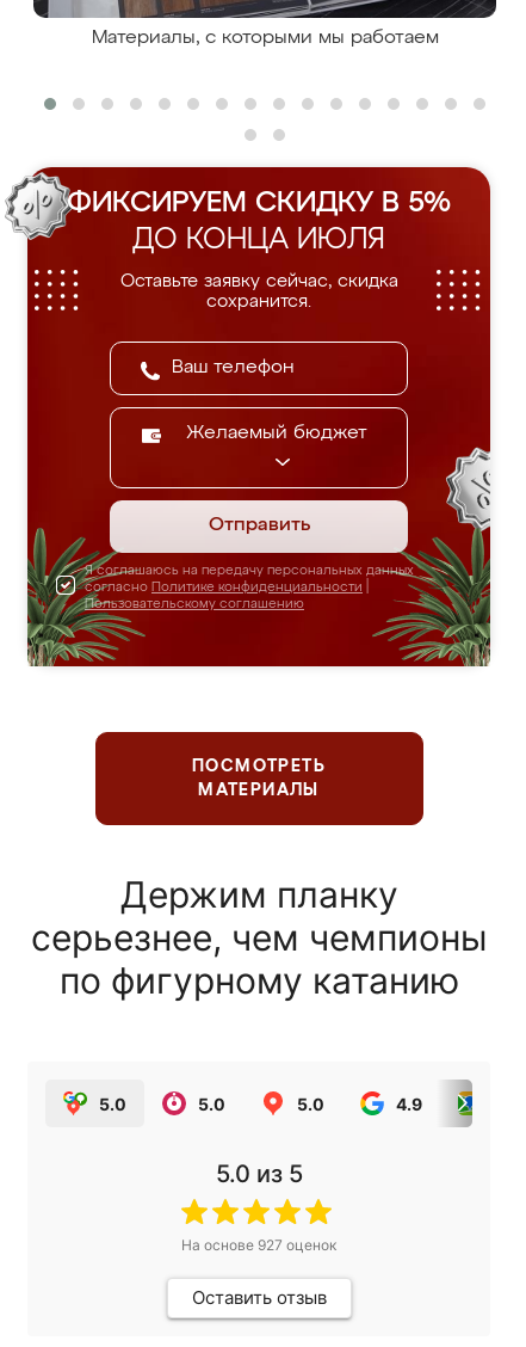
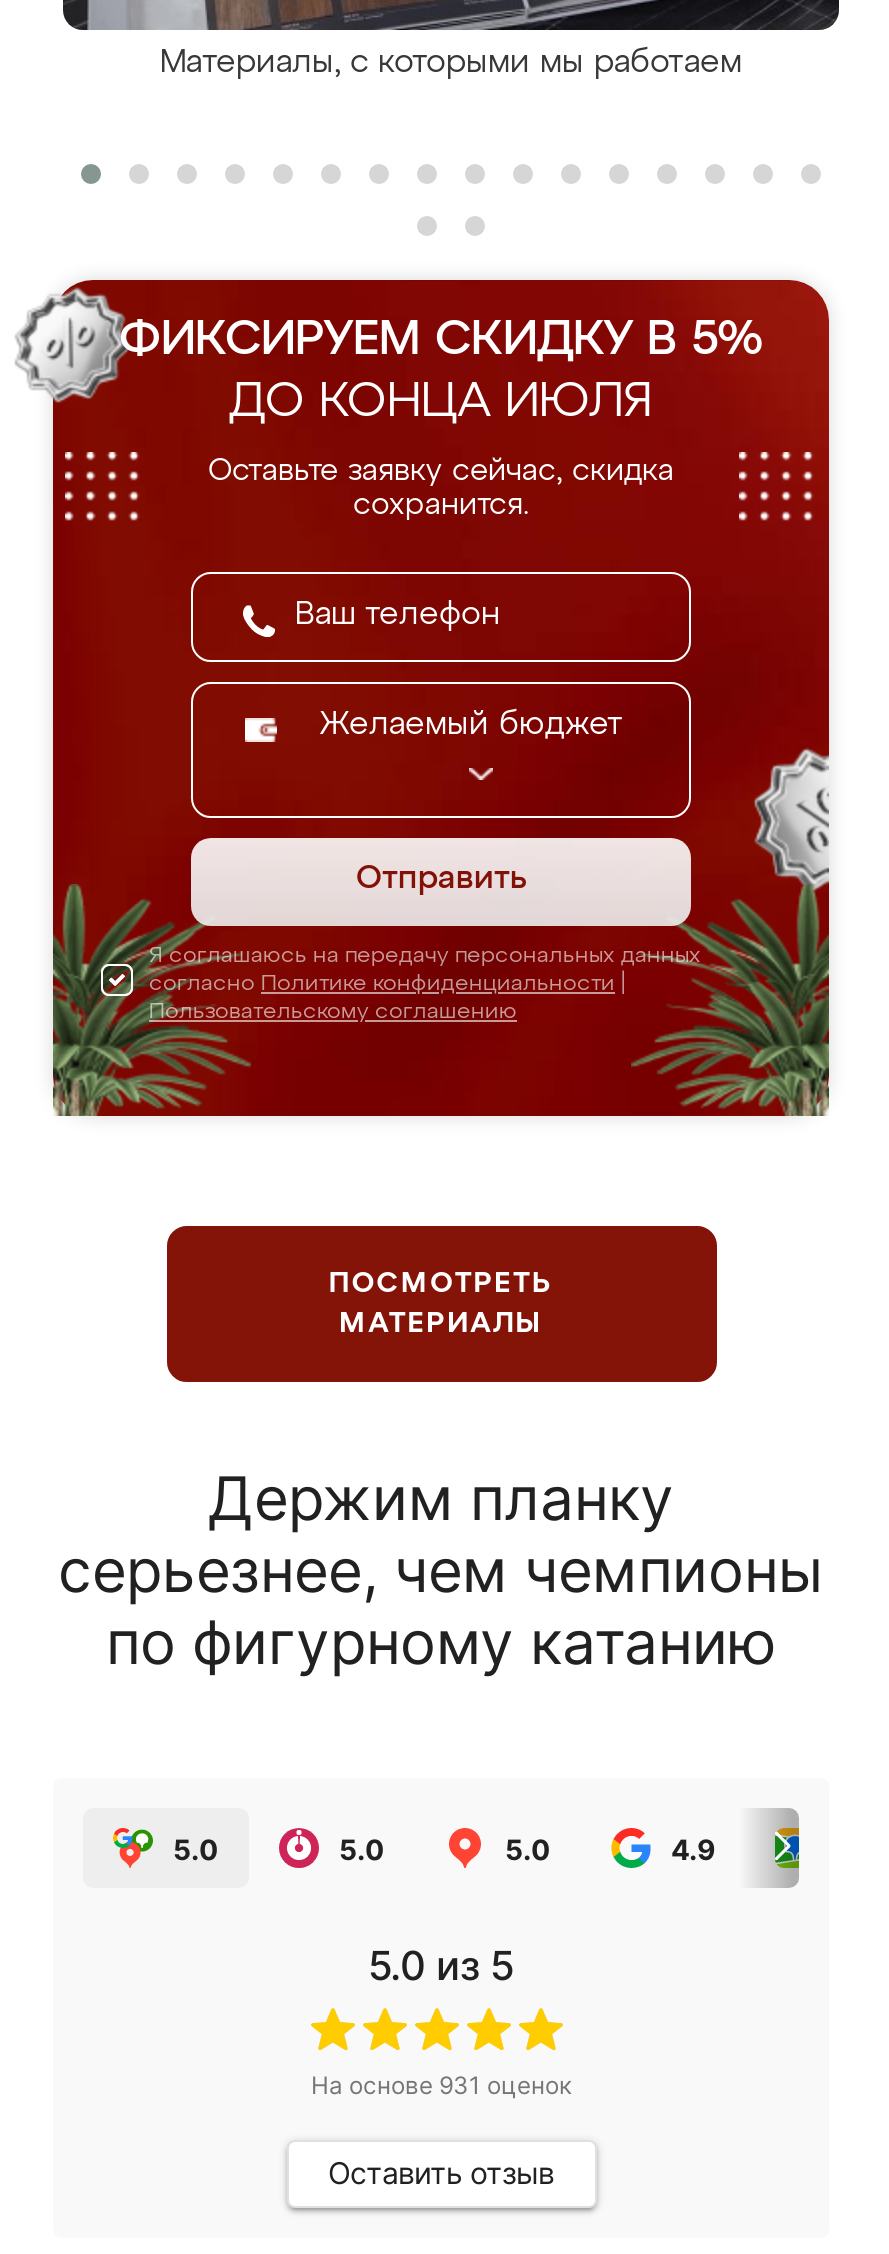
- На основе 927 оценок
+ На основе 931 оценок
